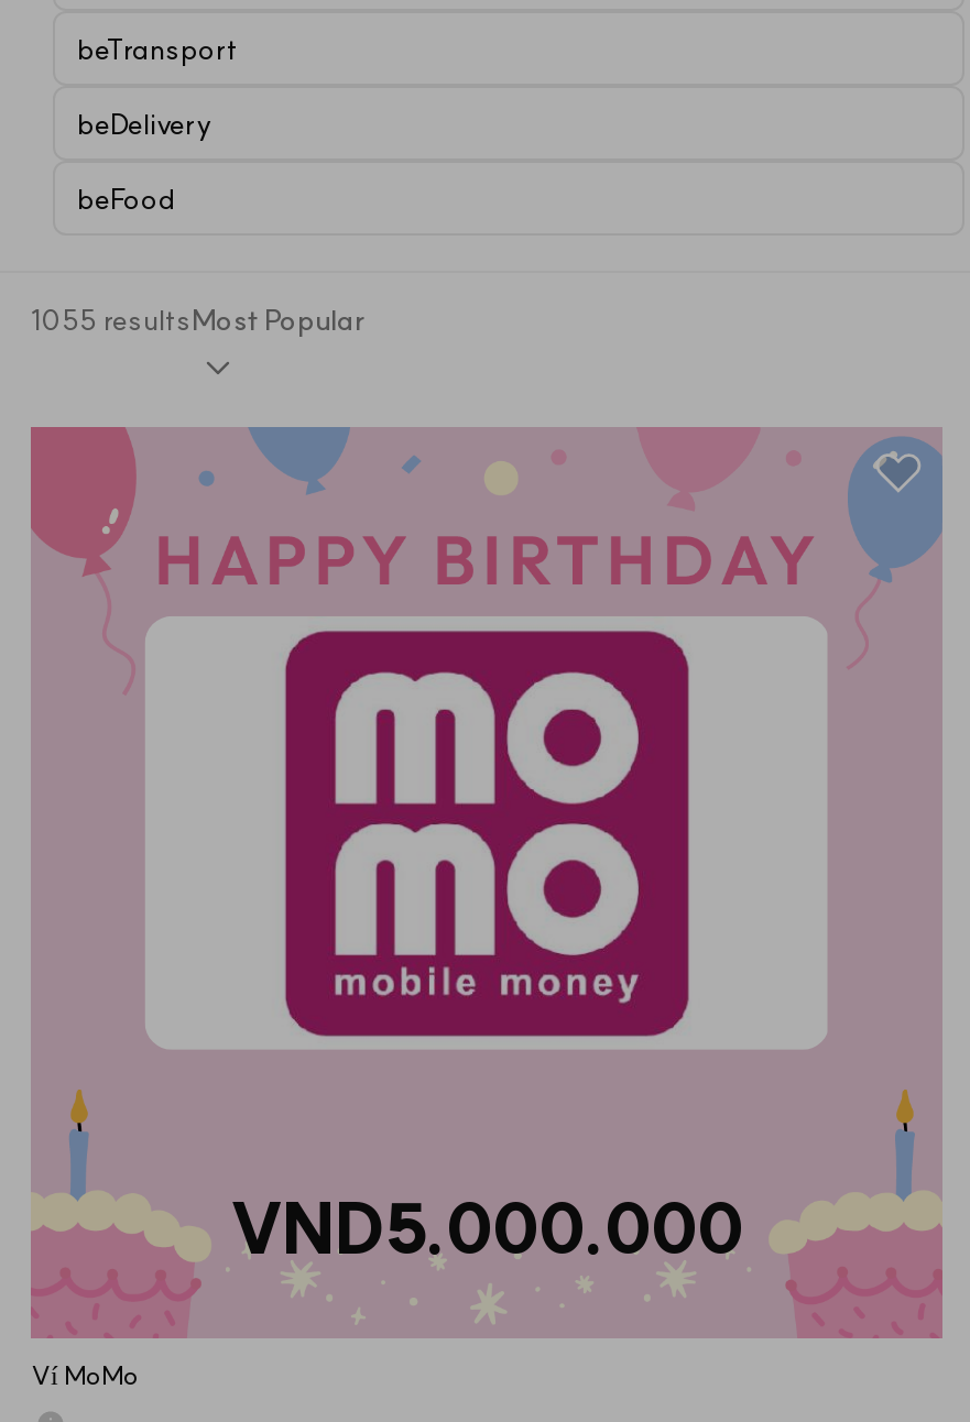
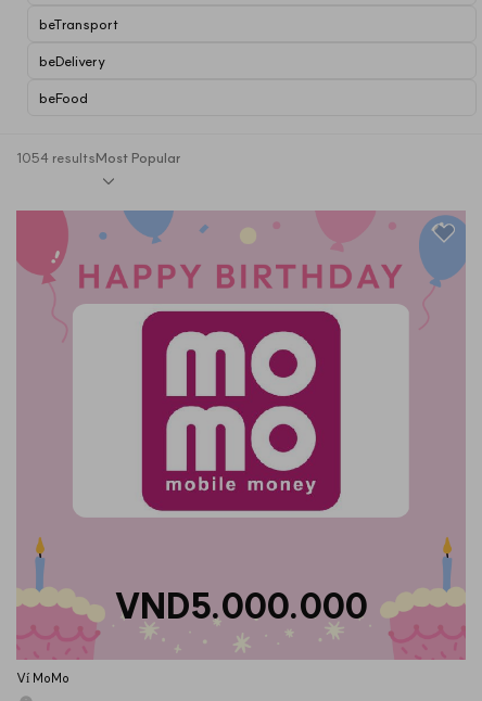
- 1055 resultsMost Popular
+ 1054 resultsMost Popular
